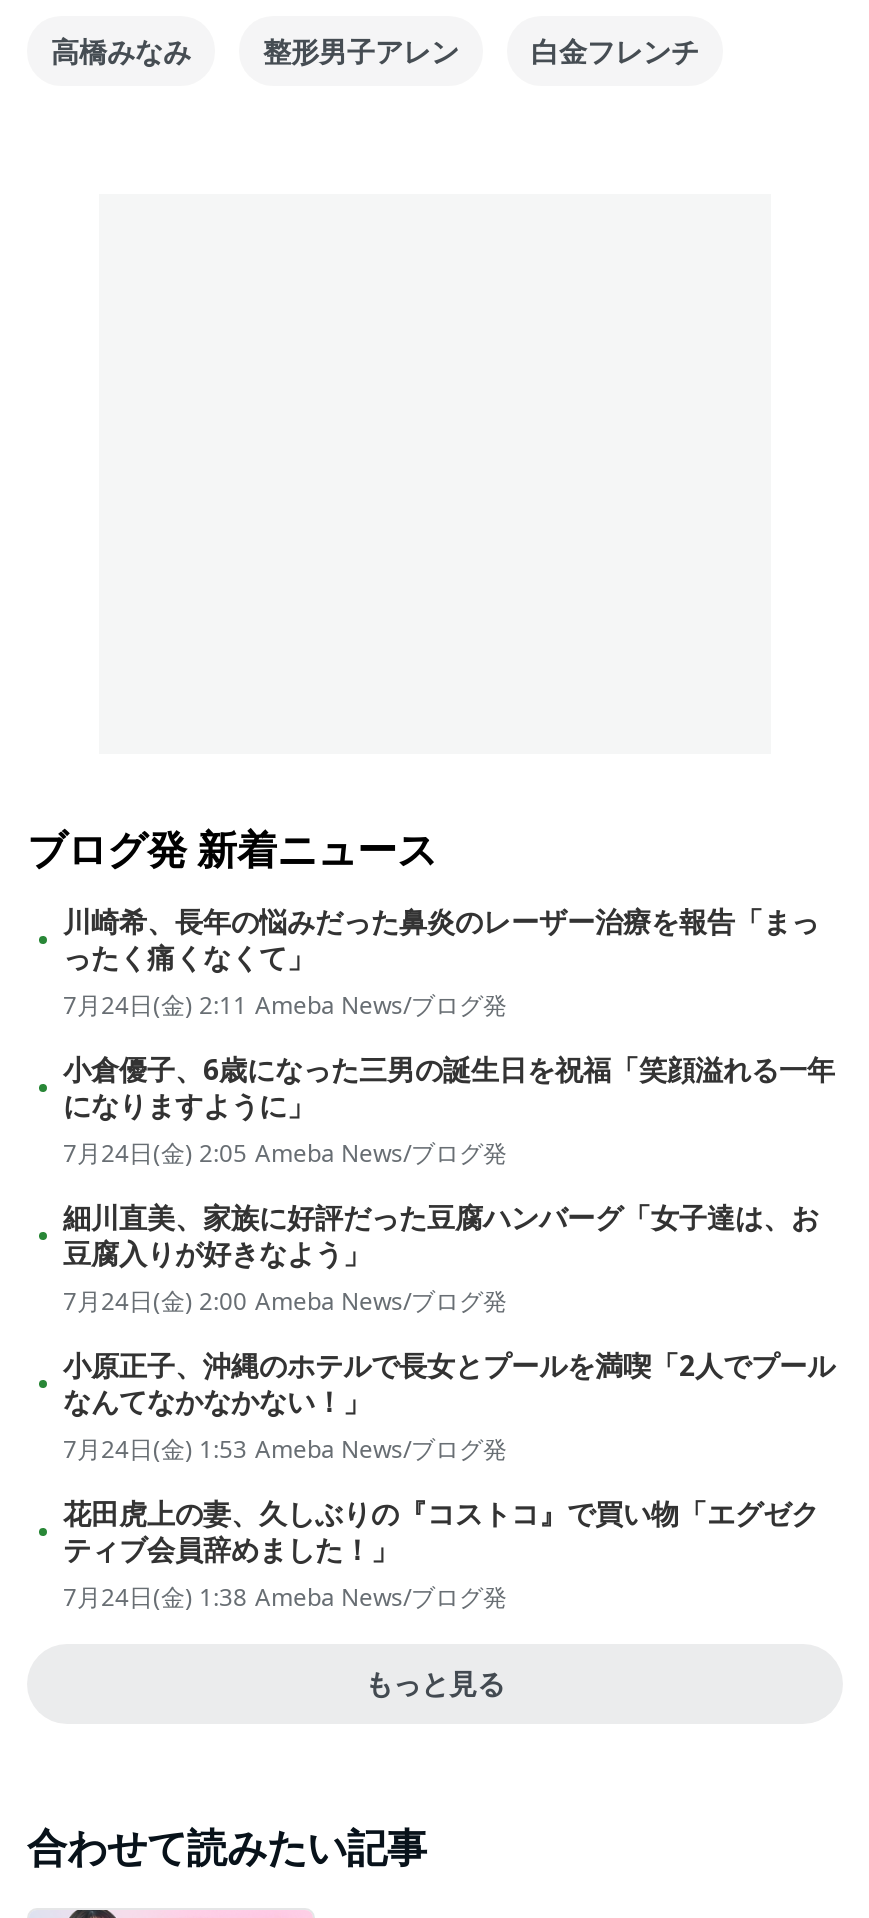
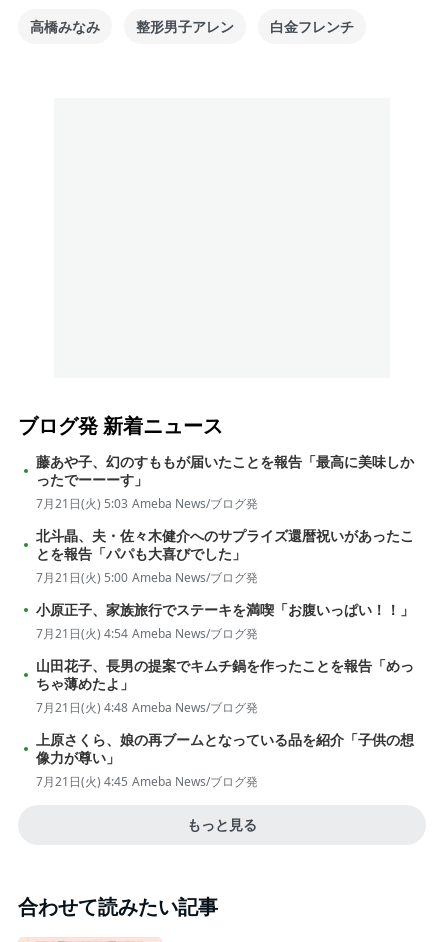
- 川崎希、長年の悩みだった鼻炎のレーザー治療を報告「まっ
- ったく痛くなくて」
- 7月24日(金) 2:11 Ameba News/ブログ発
+ 藤あや子、幻のすももが届いたことを報告「最高に美味しか
+ ったでーーーす」
+ 7月21日(火) 5:03 Ameba News/ブログ発

- 小倉優子、6歳になった三男の誕生日を祝福「笑顔溢れる一年
- になりますように」
- 7月24日(金) 2:05 Ameba News/ブログ発
+ 北斗晶、夫・佐々木健介へのサプライズ還暦祝いがあったこ
+ とを報告「パパも大喜びでした」
+ 7月21日(火) 5:00 Ameba News/ブログ発

- 細川直美、家族に好評だった豆腐ハンバーグ「女子達は、お
- 豆腐入りが好きなよう」
- 7月24日(金) 2:00 Ameba News/ブログ発
+ 小原正子、家族旅行でステーキを満喫「お腹いっぱい！！」
+ 7月21日(火) 4:54 Ameba News/ブログ発

- 小原正子、沖縄のホテルで長女とプールを満喫「2人でプール
- なんてなかなかない！」
- 7月24日(金) 1:53 Ameba News/ブログ発
+ 山田花子、長男の提案でキムチ鍋を作ったことを報告「めっ
+ ちゃ薄めたよ」
+ 7月21日(火) 4:48 Ameba News/ブログ発

- 花田虎上の妻、久しぶりの『コストコ』で買い物「エグゼク
- ティブ会員辞めました！」
- 7月24日(金) 1:38 Ameba News/ブログ発
+ 上原さくら、娘の再ブームとなっている品を紹介「子供の想
+ 像力が尊い」
+ 7月21日(火) 4:45 Ameba News/ブログ発
